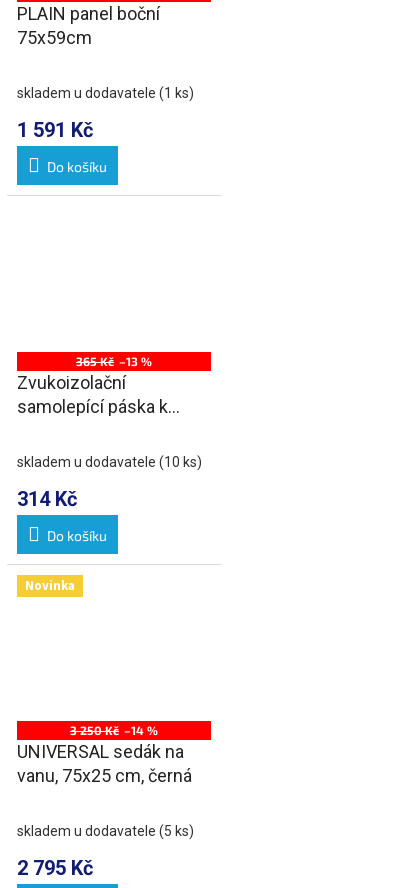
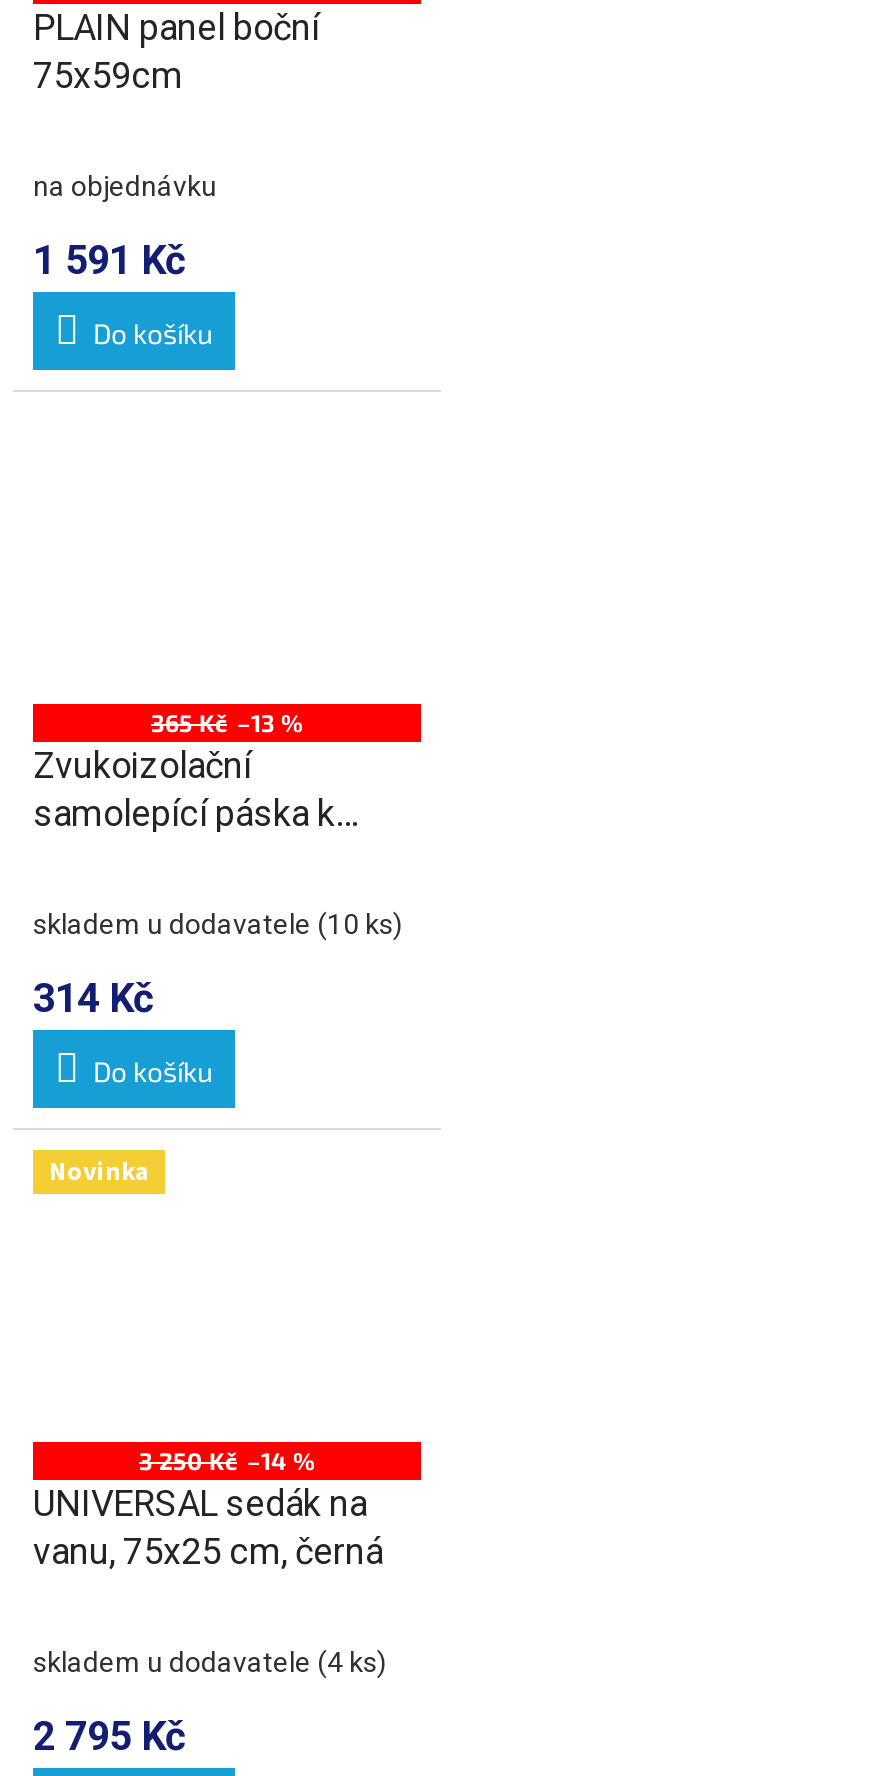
- skladem u dodavatele (1 ks)
+ na objednávku

- skladem u dodavatele (5 ks)
+ skladem u dodavatele (4 ks)
